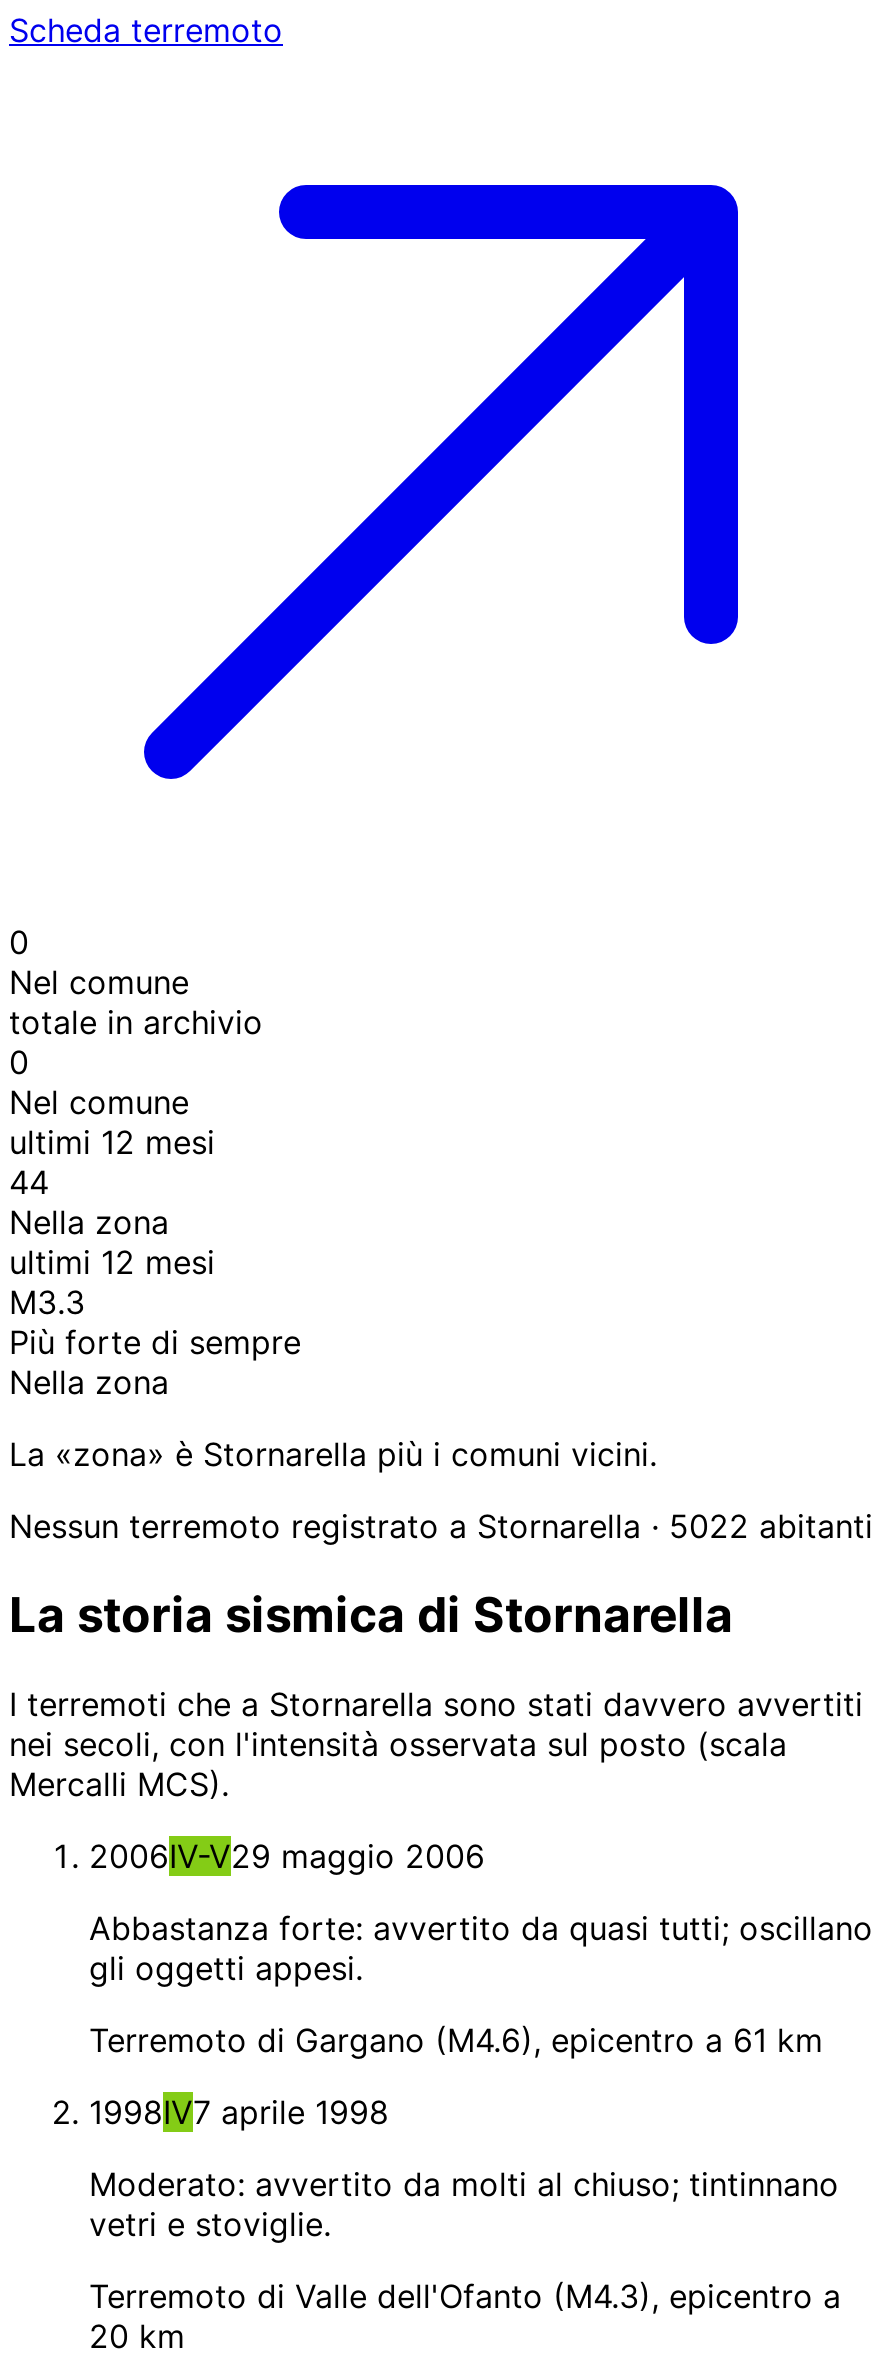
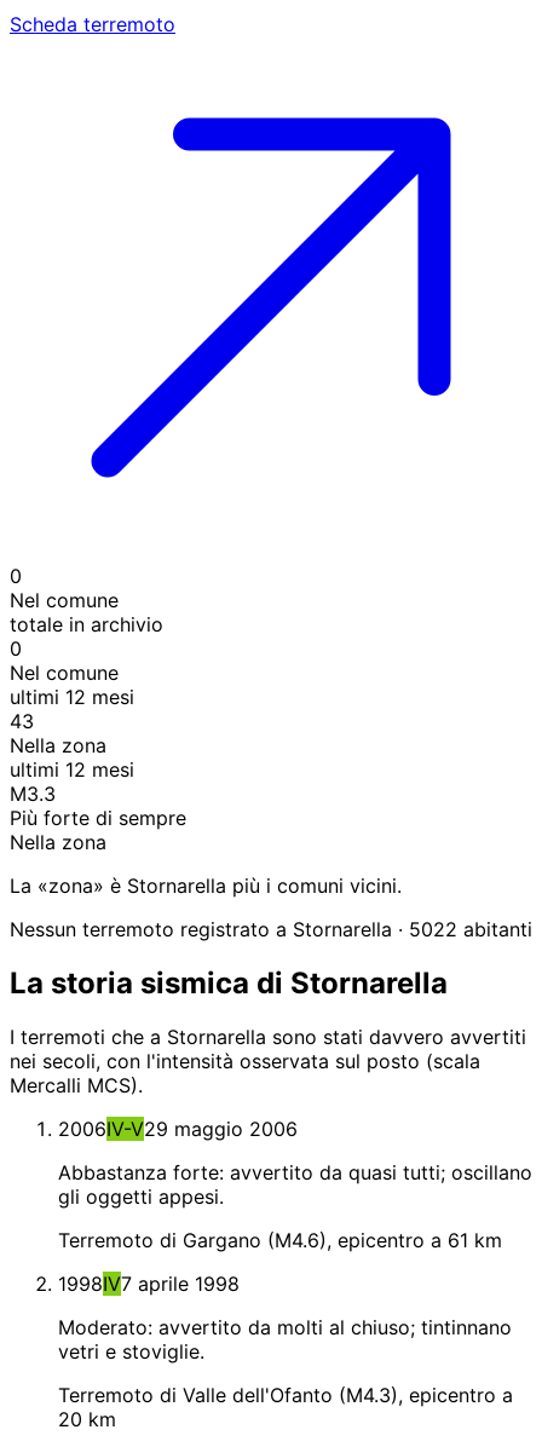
- 44
+ 43
